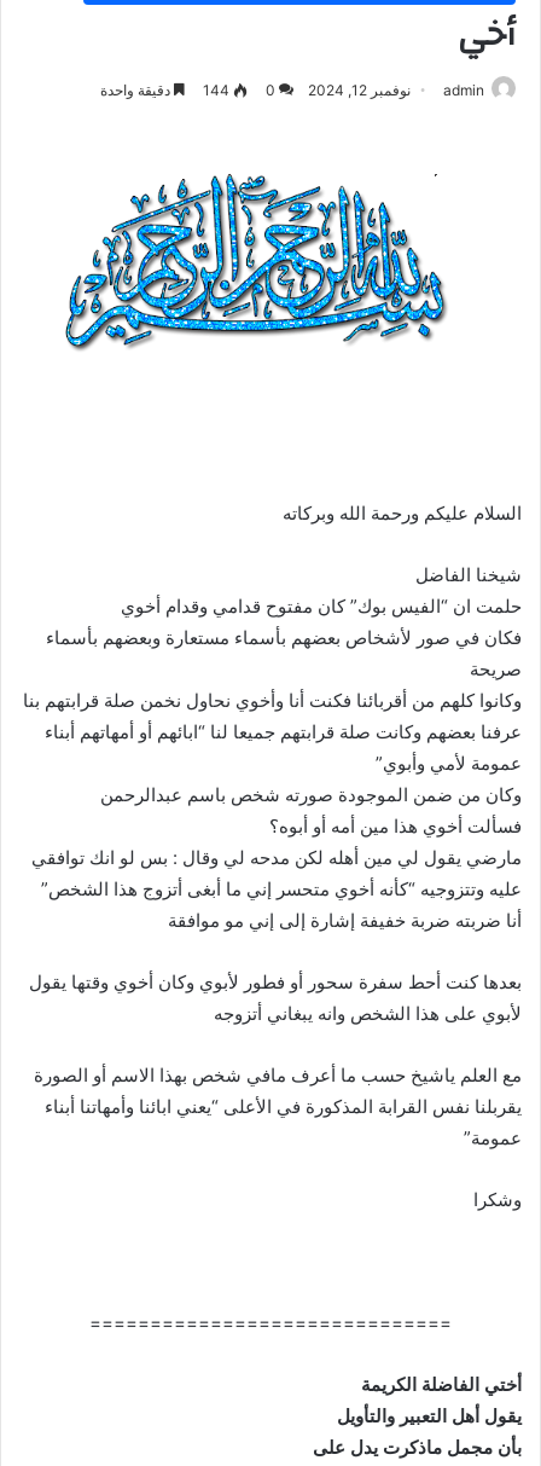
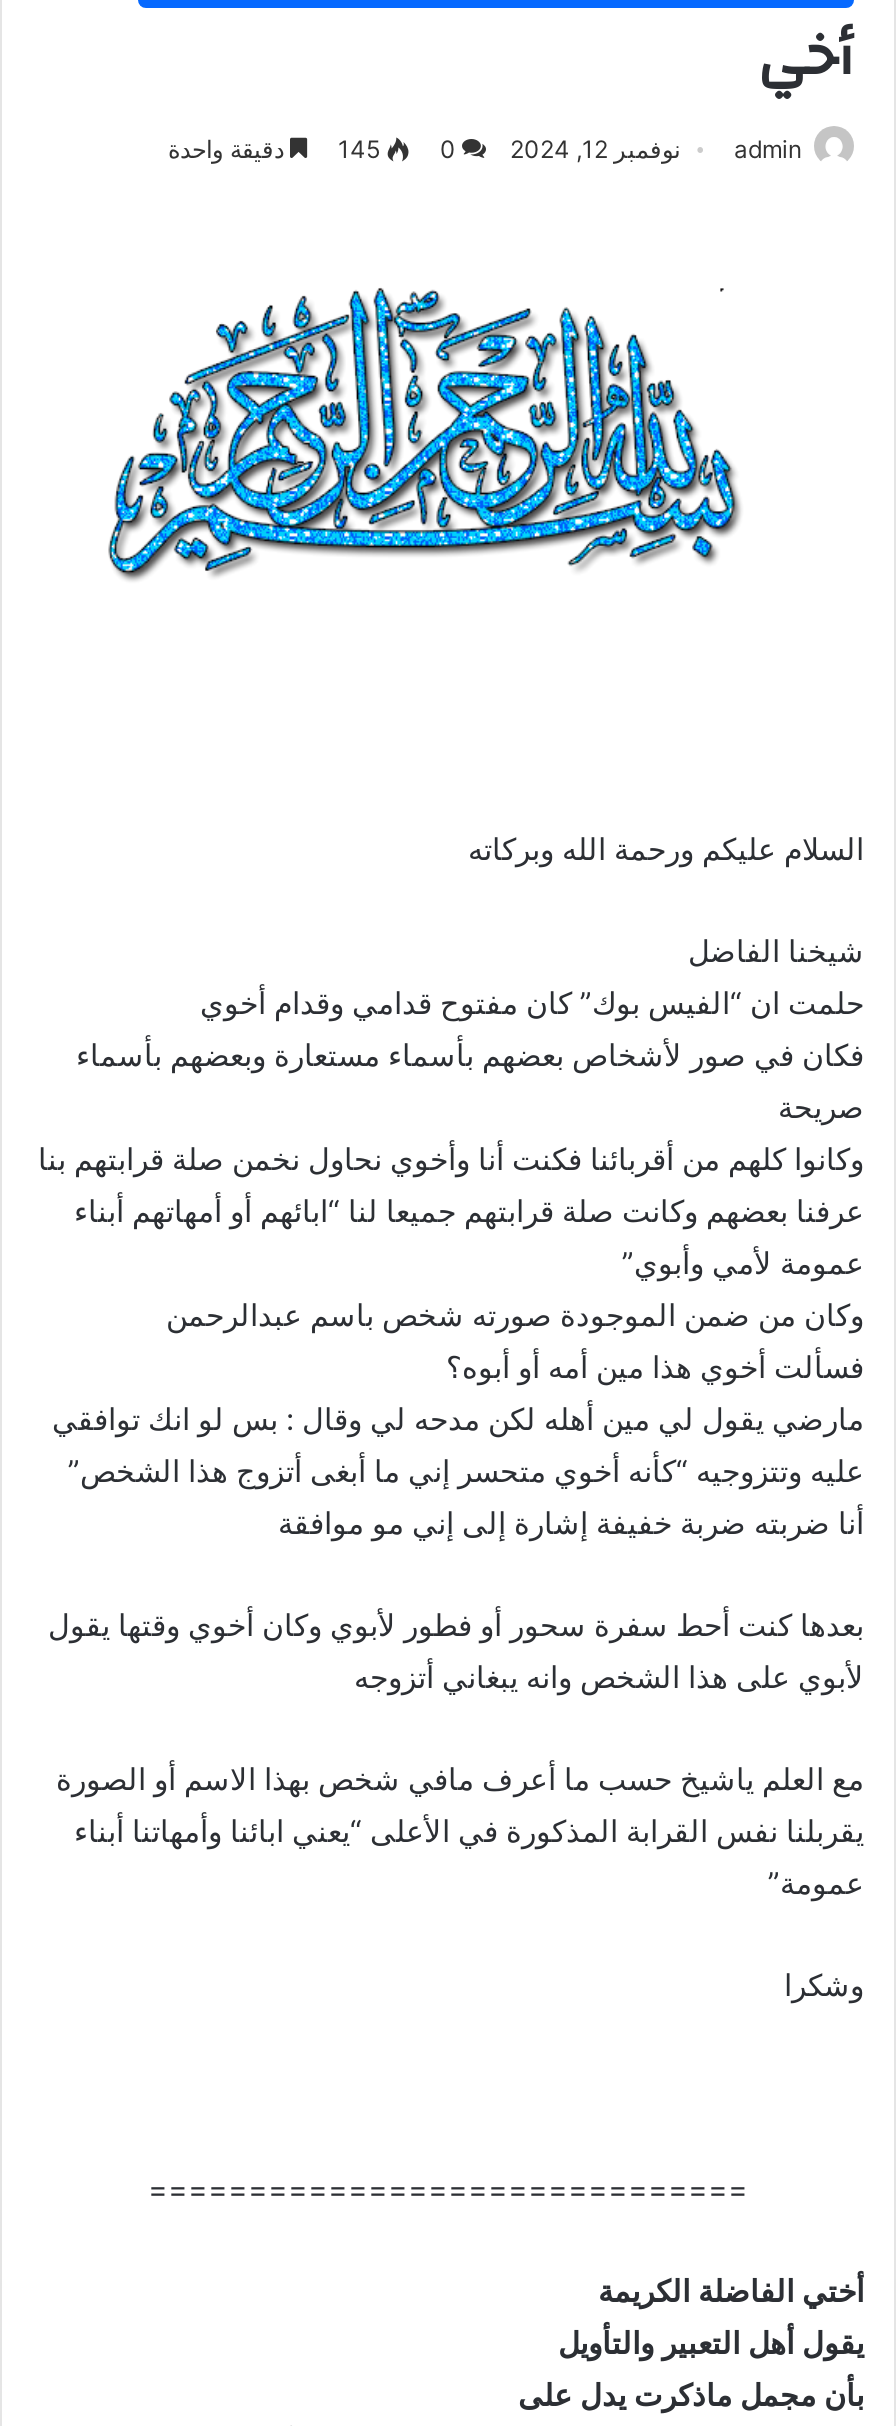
- 0 144 دقيقة واحدة
+ 0 145 دقيقة واحدة
